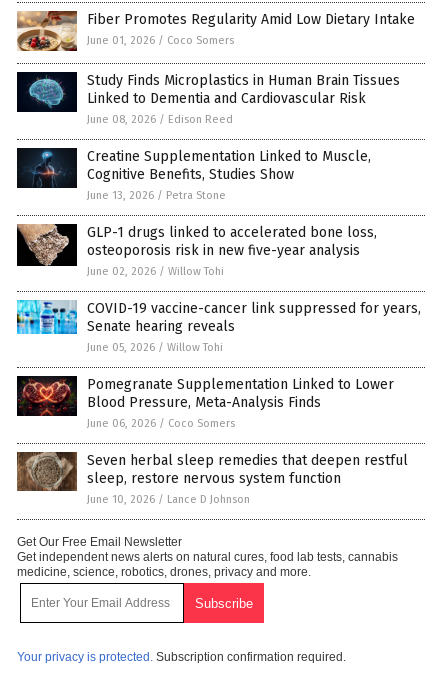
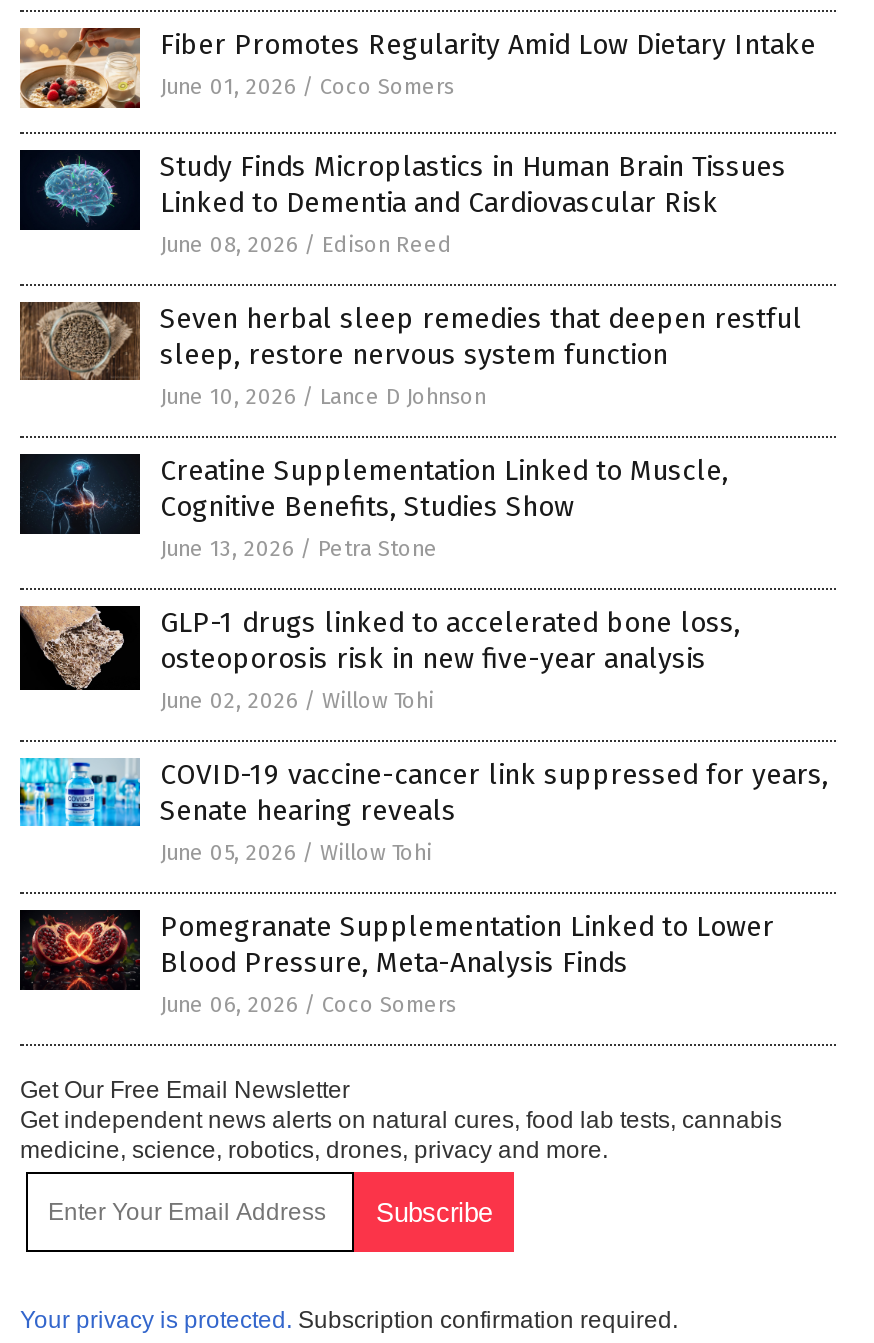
moved down: [image] | Creatine Supplementation Linked to Muscle, | Cognitive Benefits, Studies Show | ... | Blood Pressure, Meta-Analysis Finds | June 06, 2026 / Coco Somers

moved up: [image] | Seven herbal sleep remedies that deepen restful | sleep, restore nervous system function | June 10, 2026 / Lance D Johnson
